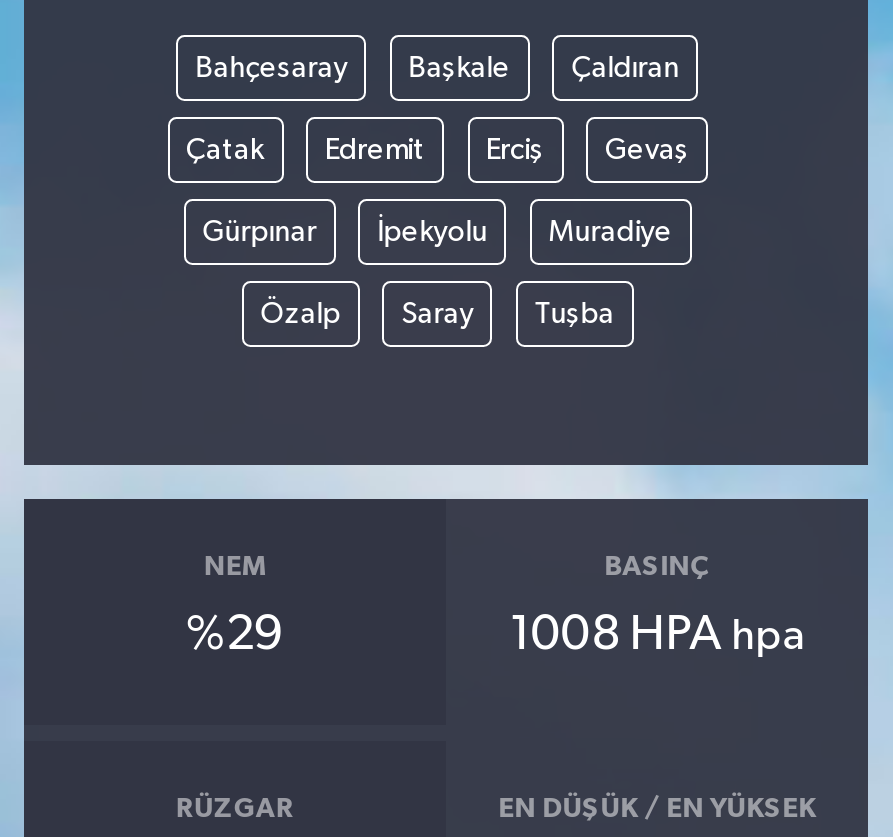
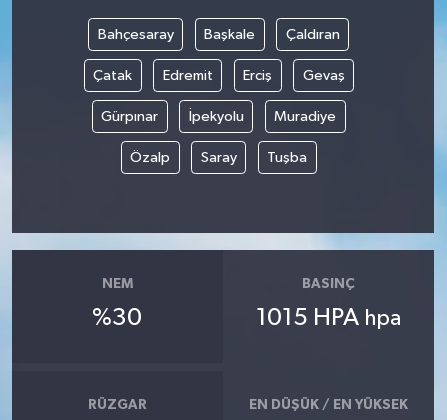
- %29
+ %30

- 1008 HPA hpa
+ 1015 HPA hpa
